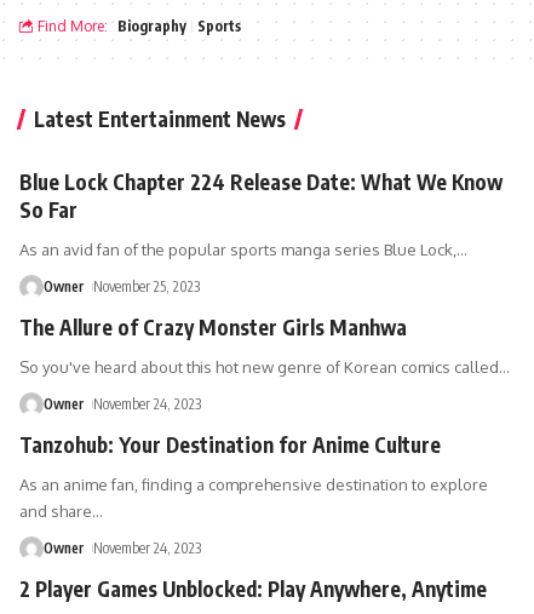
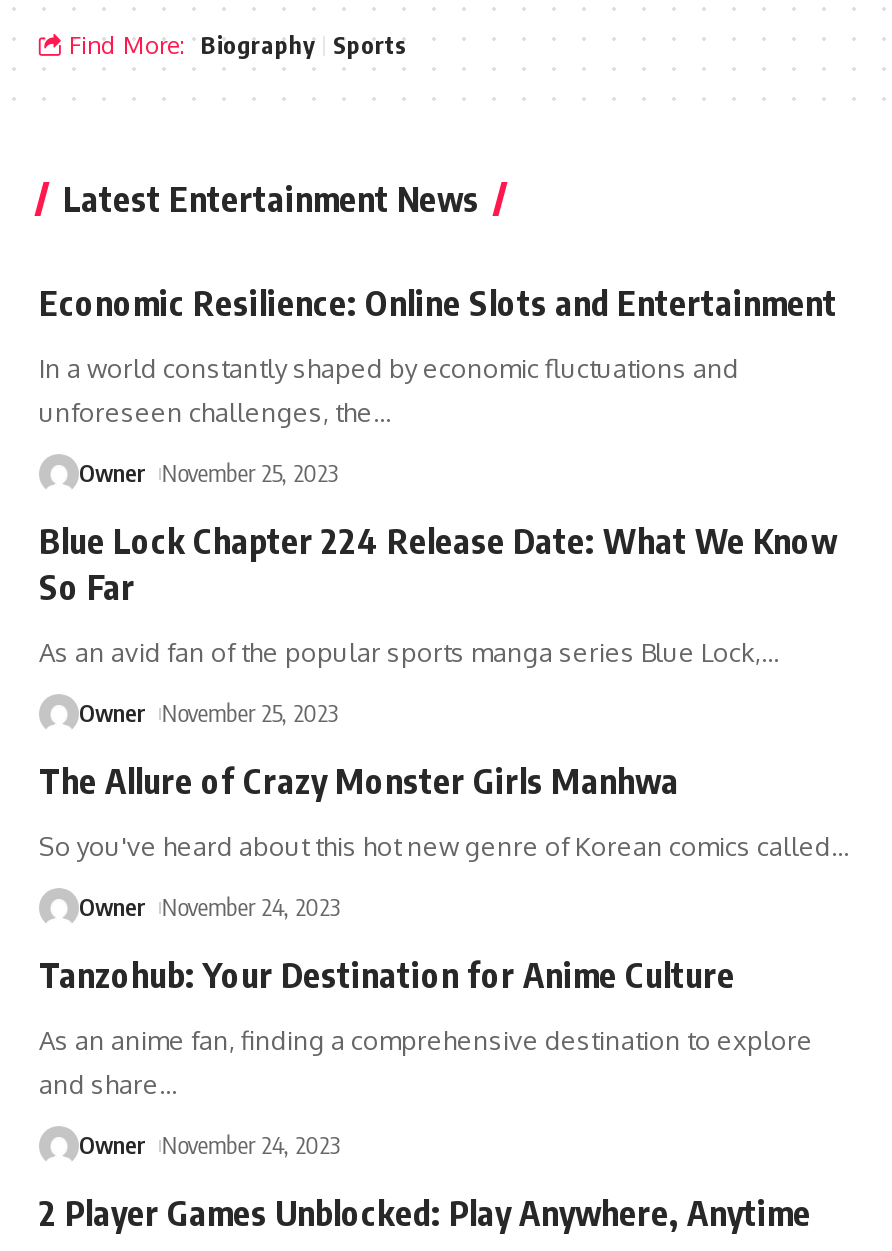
+ Economic Resilience: Online Slots and Entertainment
+ In a world constantly shaped by economic fluctuations and
+ unforeseen challenges, the…
+ Owner November 25, 2023
